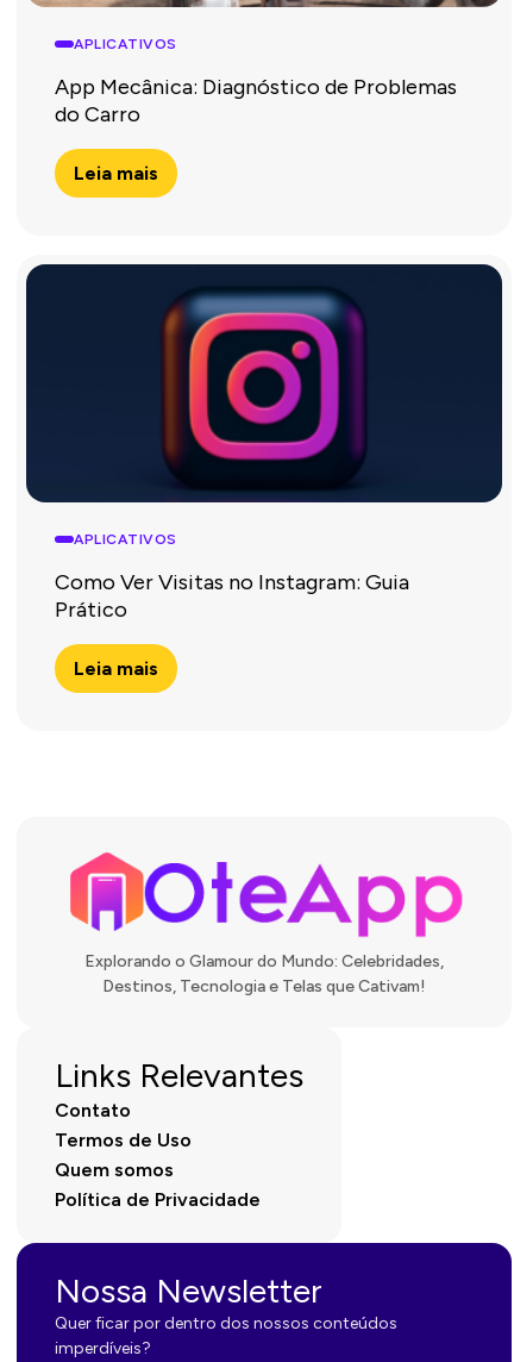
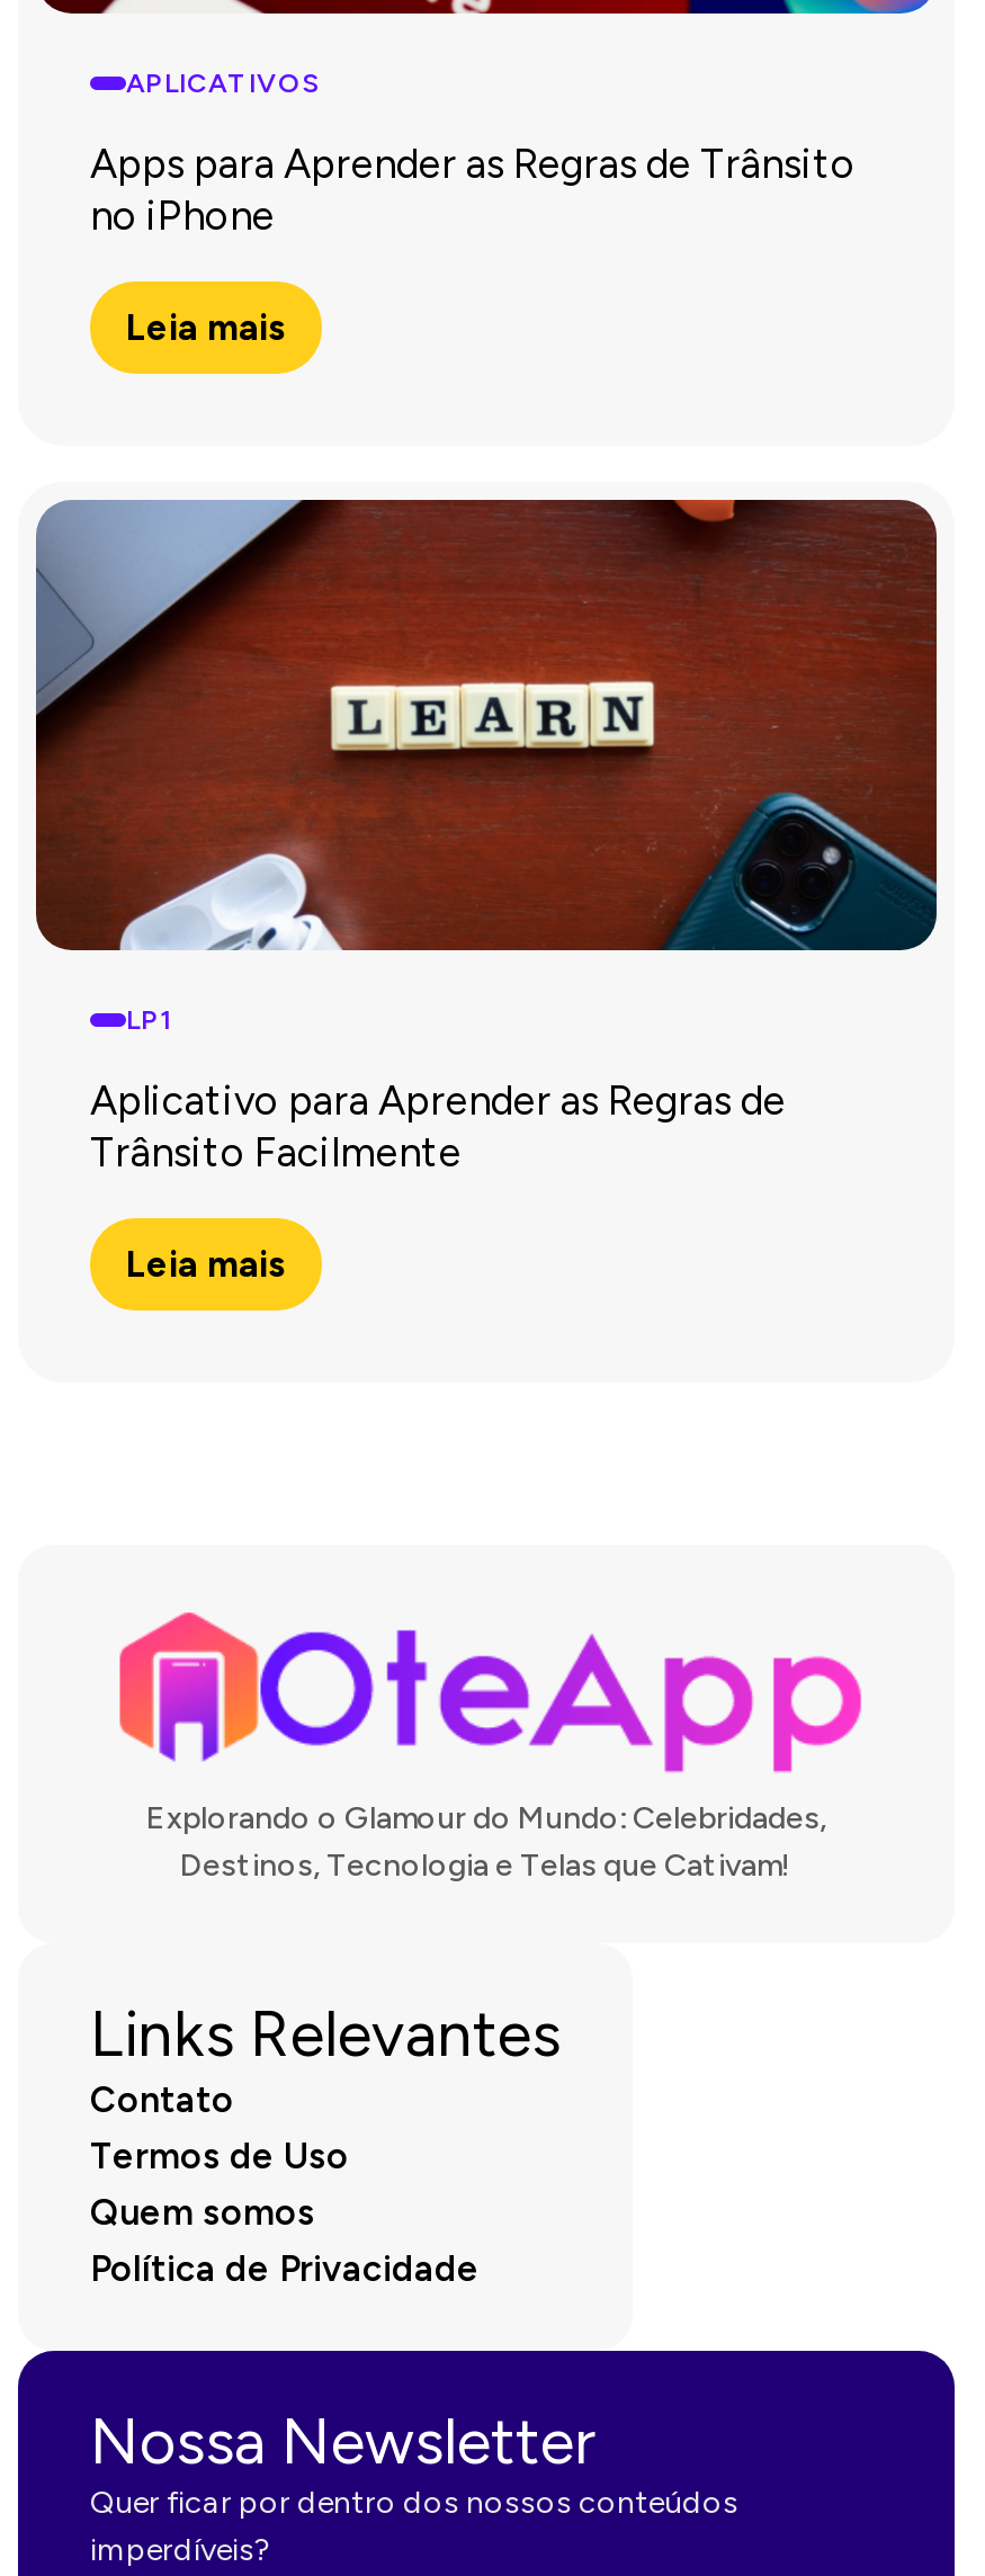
- App Mecânica: Diagnóstico de Problemas
- do Carro
+ Apps para Aprender as Regras de Trânsito
+ no iPhone

- [image]
- APLICATIVOS
+ [image]
+ LP1

- Como Ver Visitas no Instagram: Guia
- Prático
+ Aplicativo para Aprender as Regras de
+ Trânsito Facilmente
